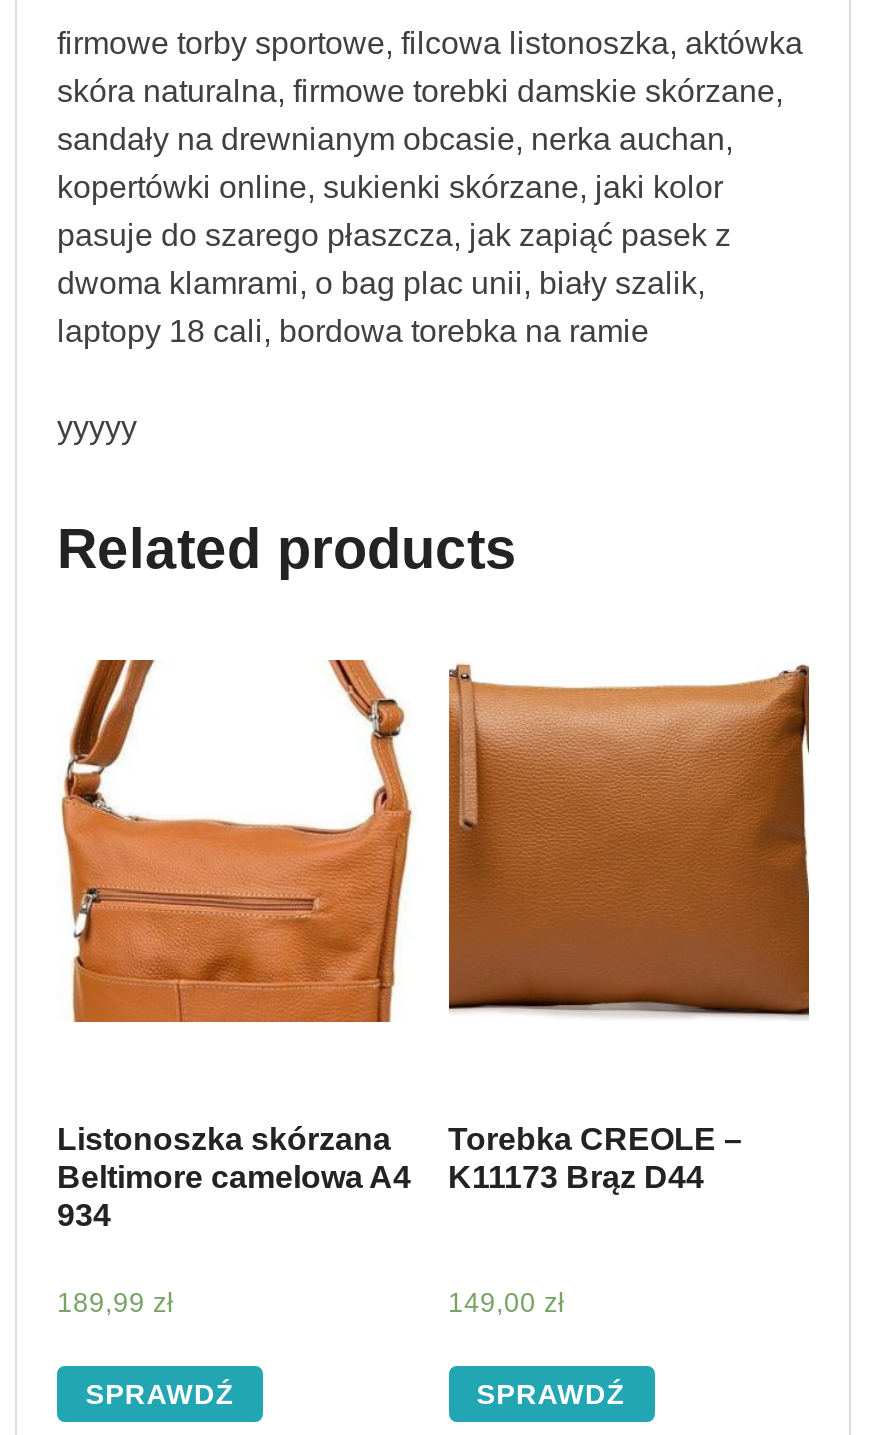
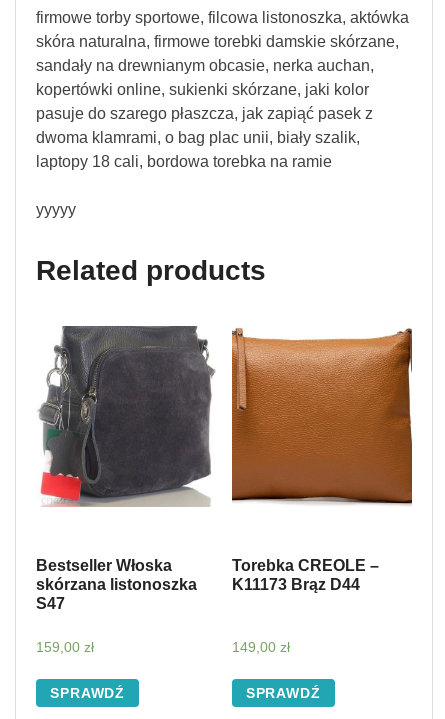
- [image]
+ [image]

- Listonoszka skórzana
- Beltimore camelowa A4
- 934
+ Bestseller Włoska
+ skórzana listonoszka
+ S47

- 189,99 zł
+ 159,00 zł
